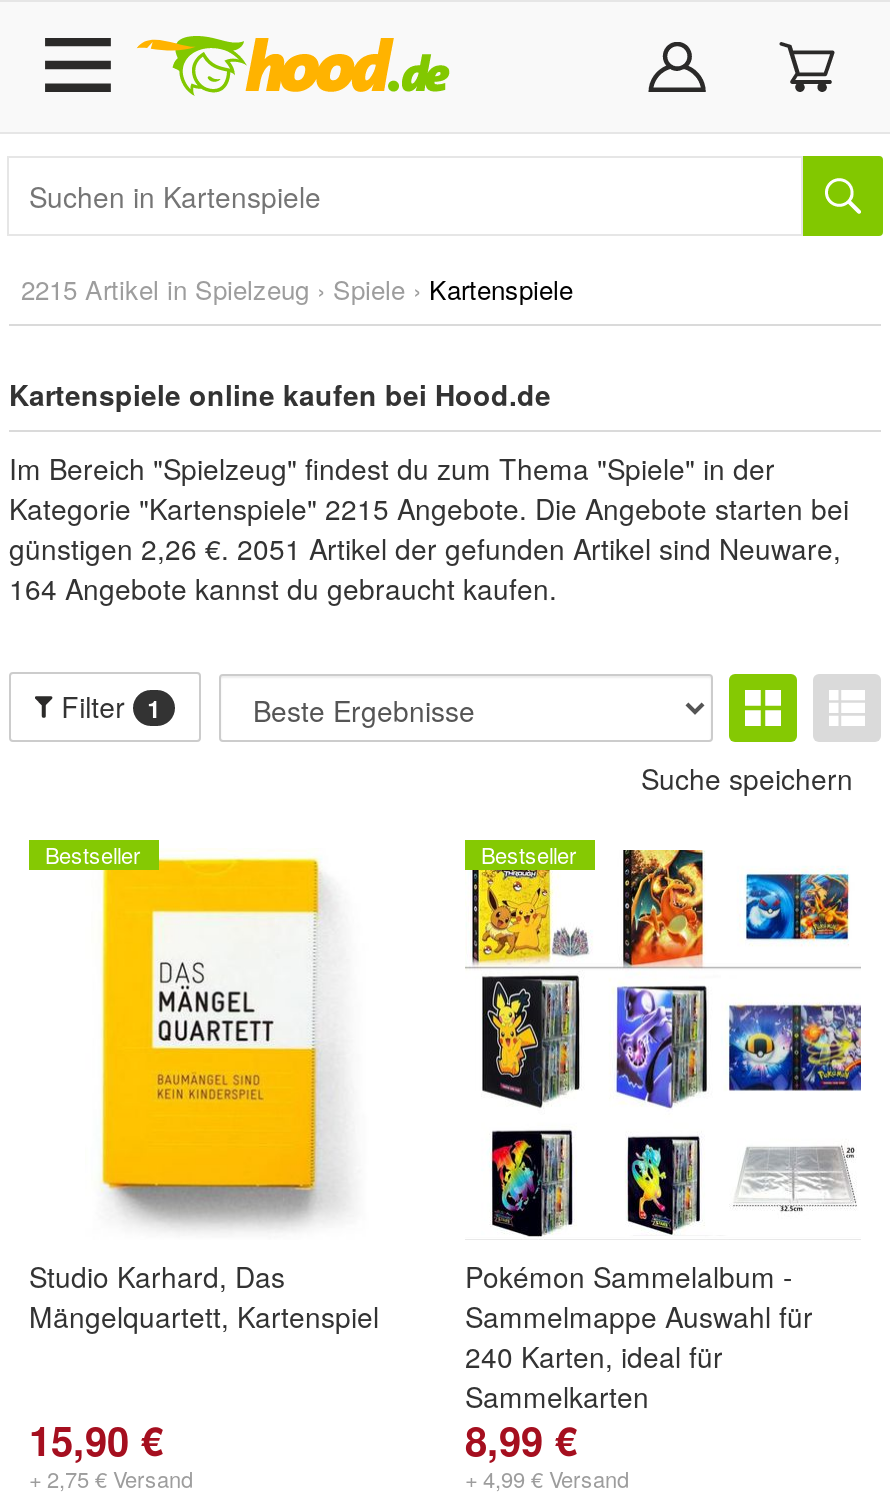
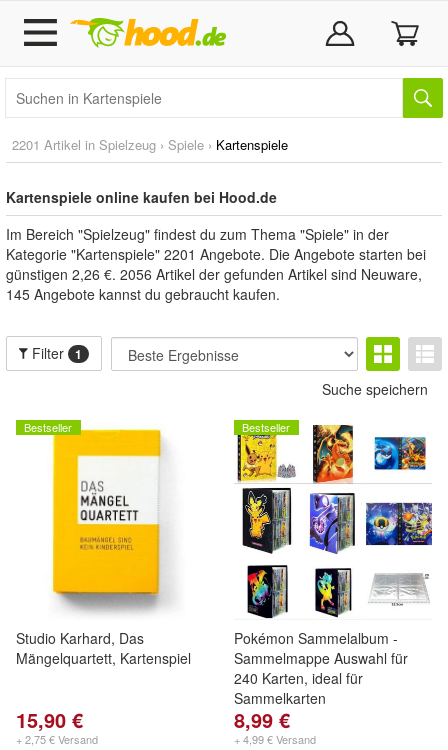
- 2215 Artikel in Spielzeug › Spiele › Kartenspiele
+ 2201 Artikel in Spielzeug › Spiele › Kartenspiele

- Kategorie "Kartenspiele" 2215 Angebote. Die Angebote starten bei
+ Kategorie "Kartenspiele" 2201 Angebote. Die Angebote starten bei

- günstigen 2,26 €. 2051 Artikel der gefunden Artikel sind Neuware,
+ günstigen 2,26 €. 2056 Artikel der gefunden Artikel sind Neuware,

- 164 Angebote kannst du gebraucht kaufen.
+ 145 Angebote kannst du gebraucht kaufen.
